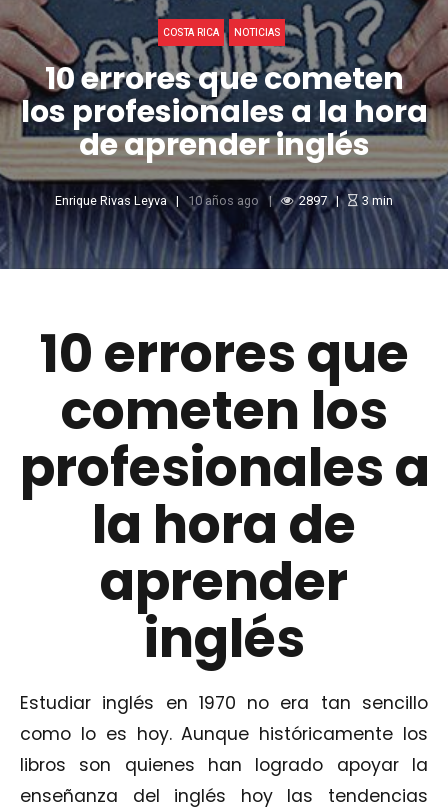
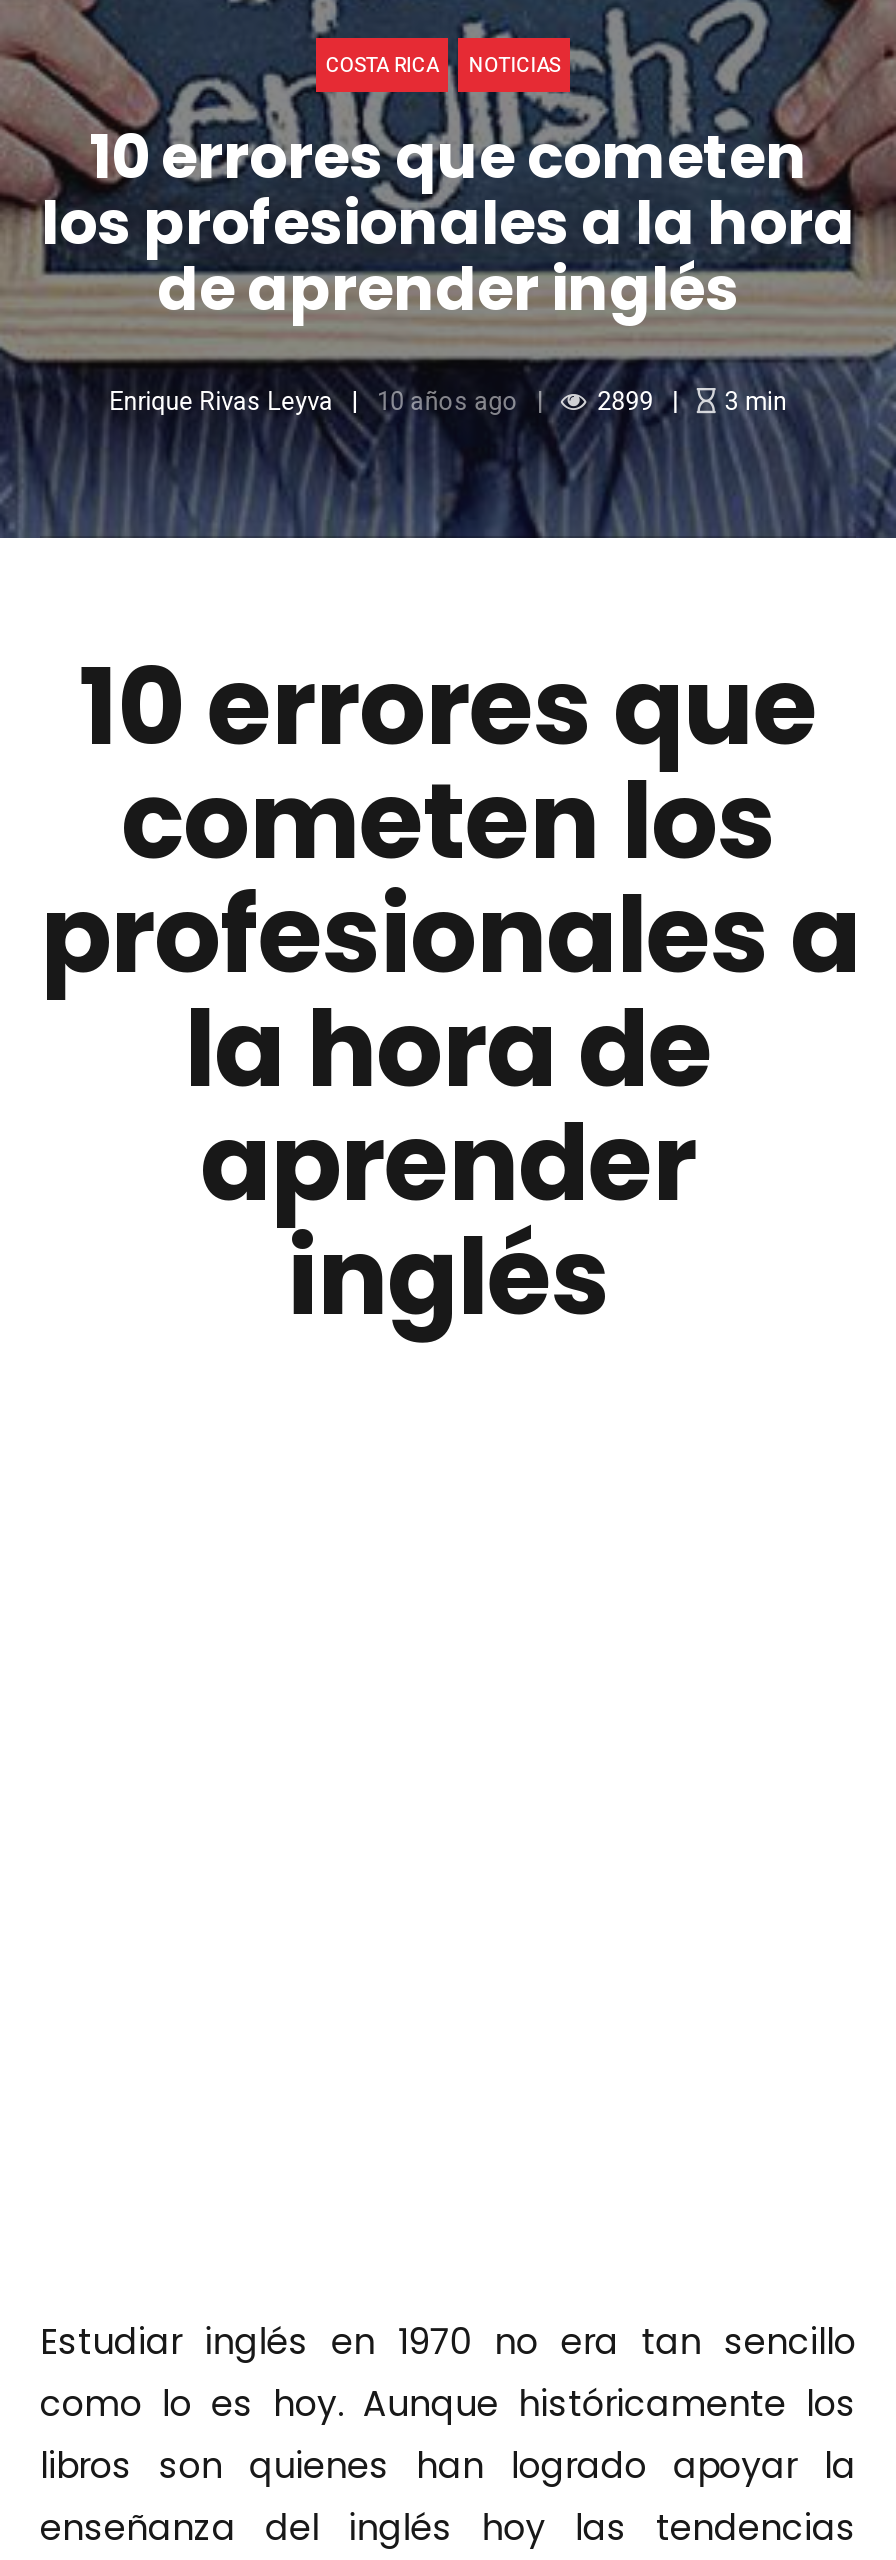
- 2897
+ 2899
